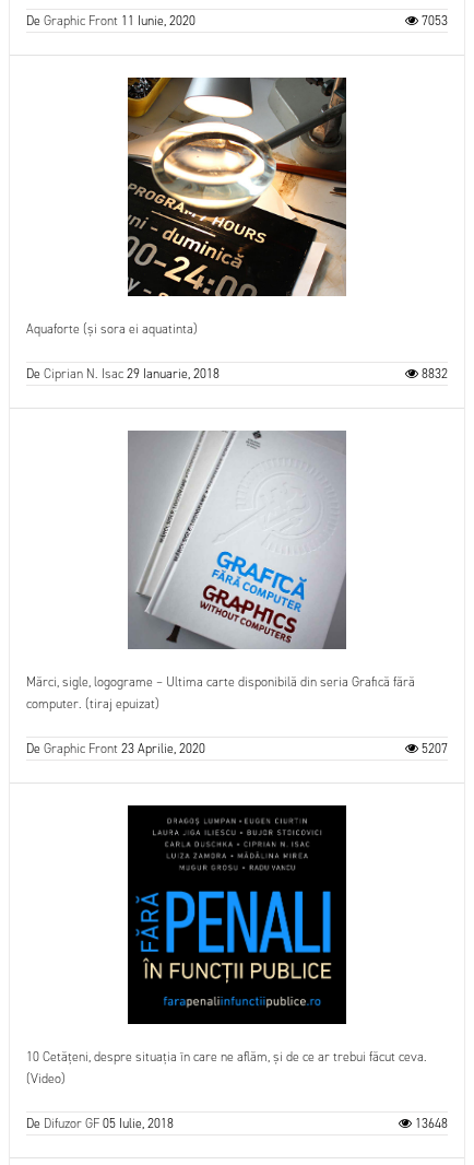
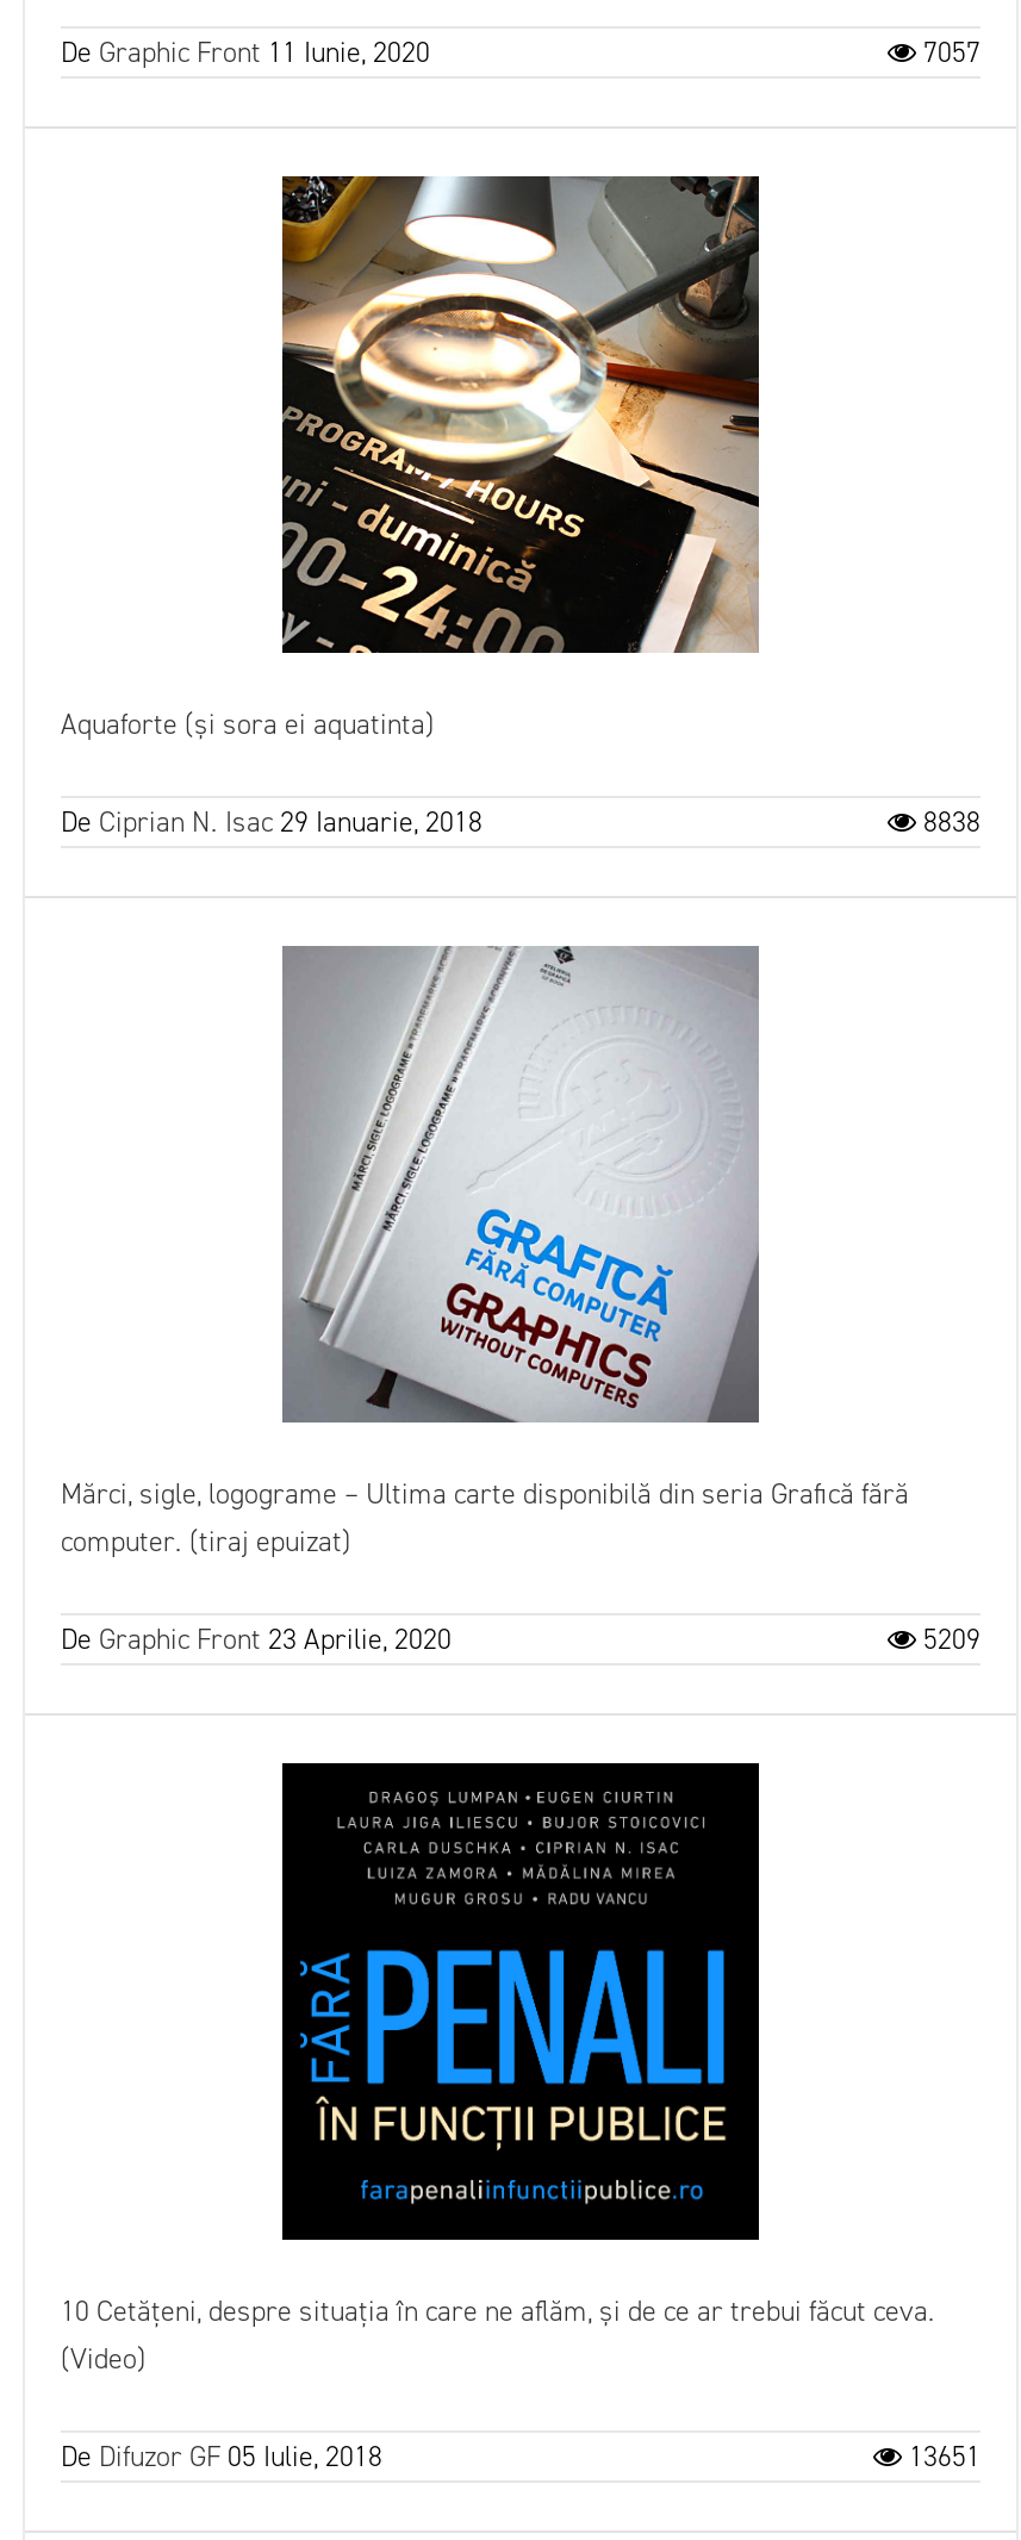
- 7053
+ 7057

- 8832
+ 8838

- 5207
+ 5209

- 13648
+ 13651
